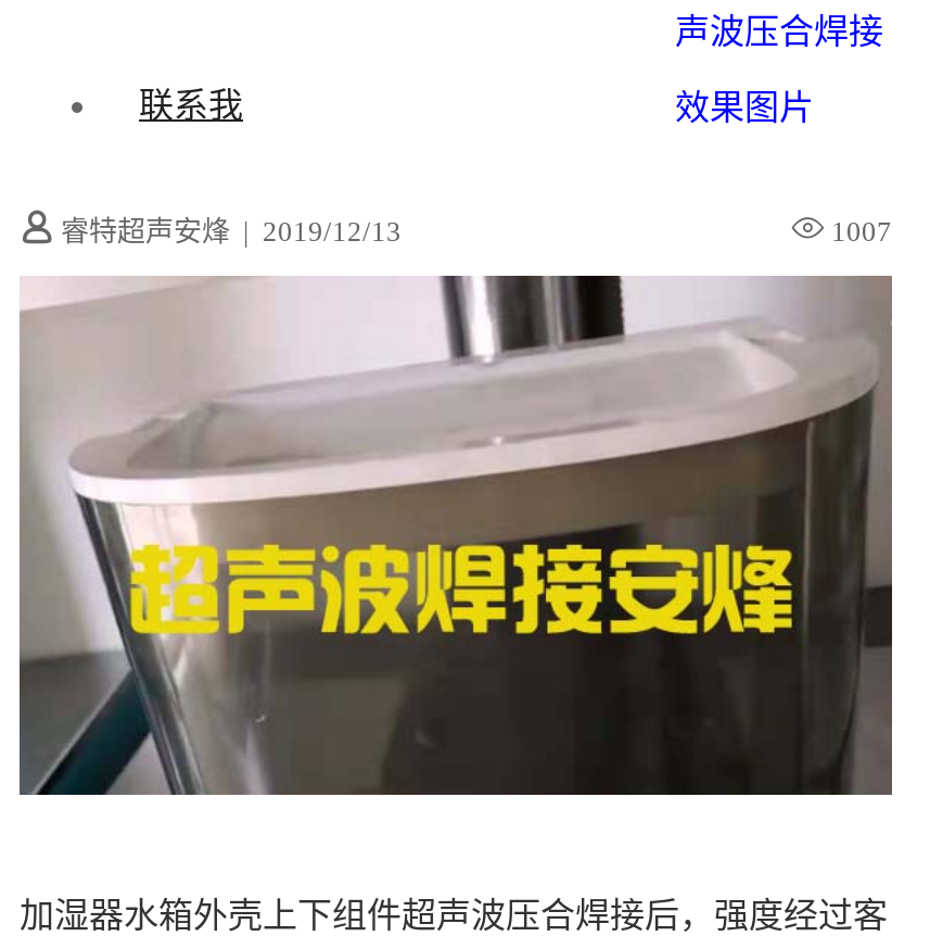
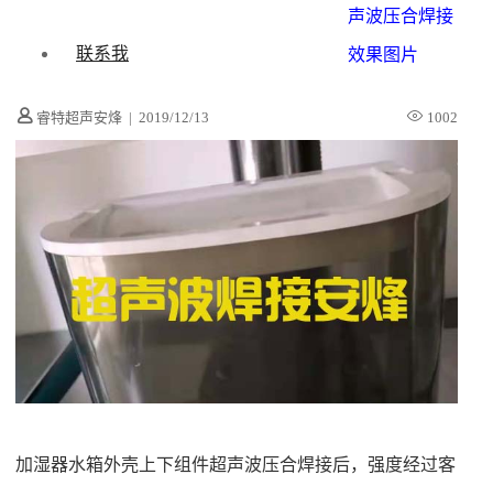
- 1007
+ 1002
